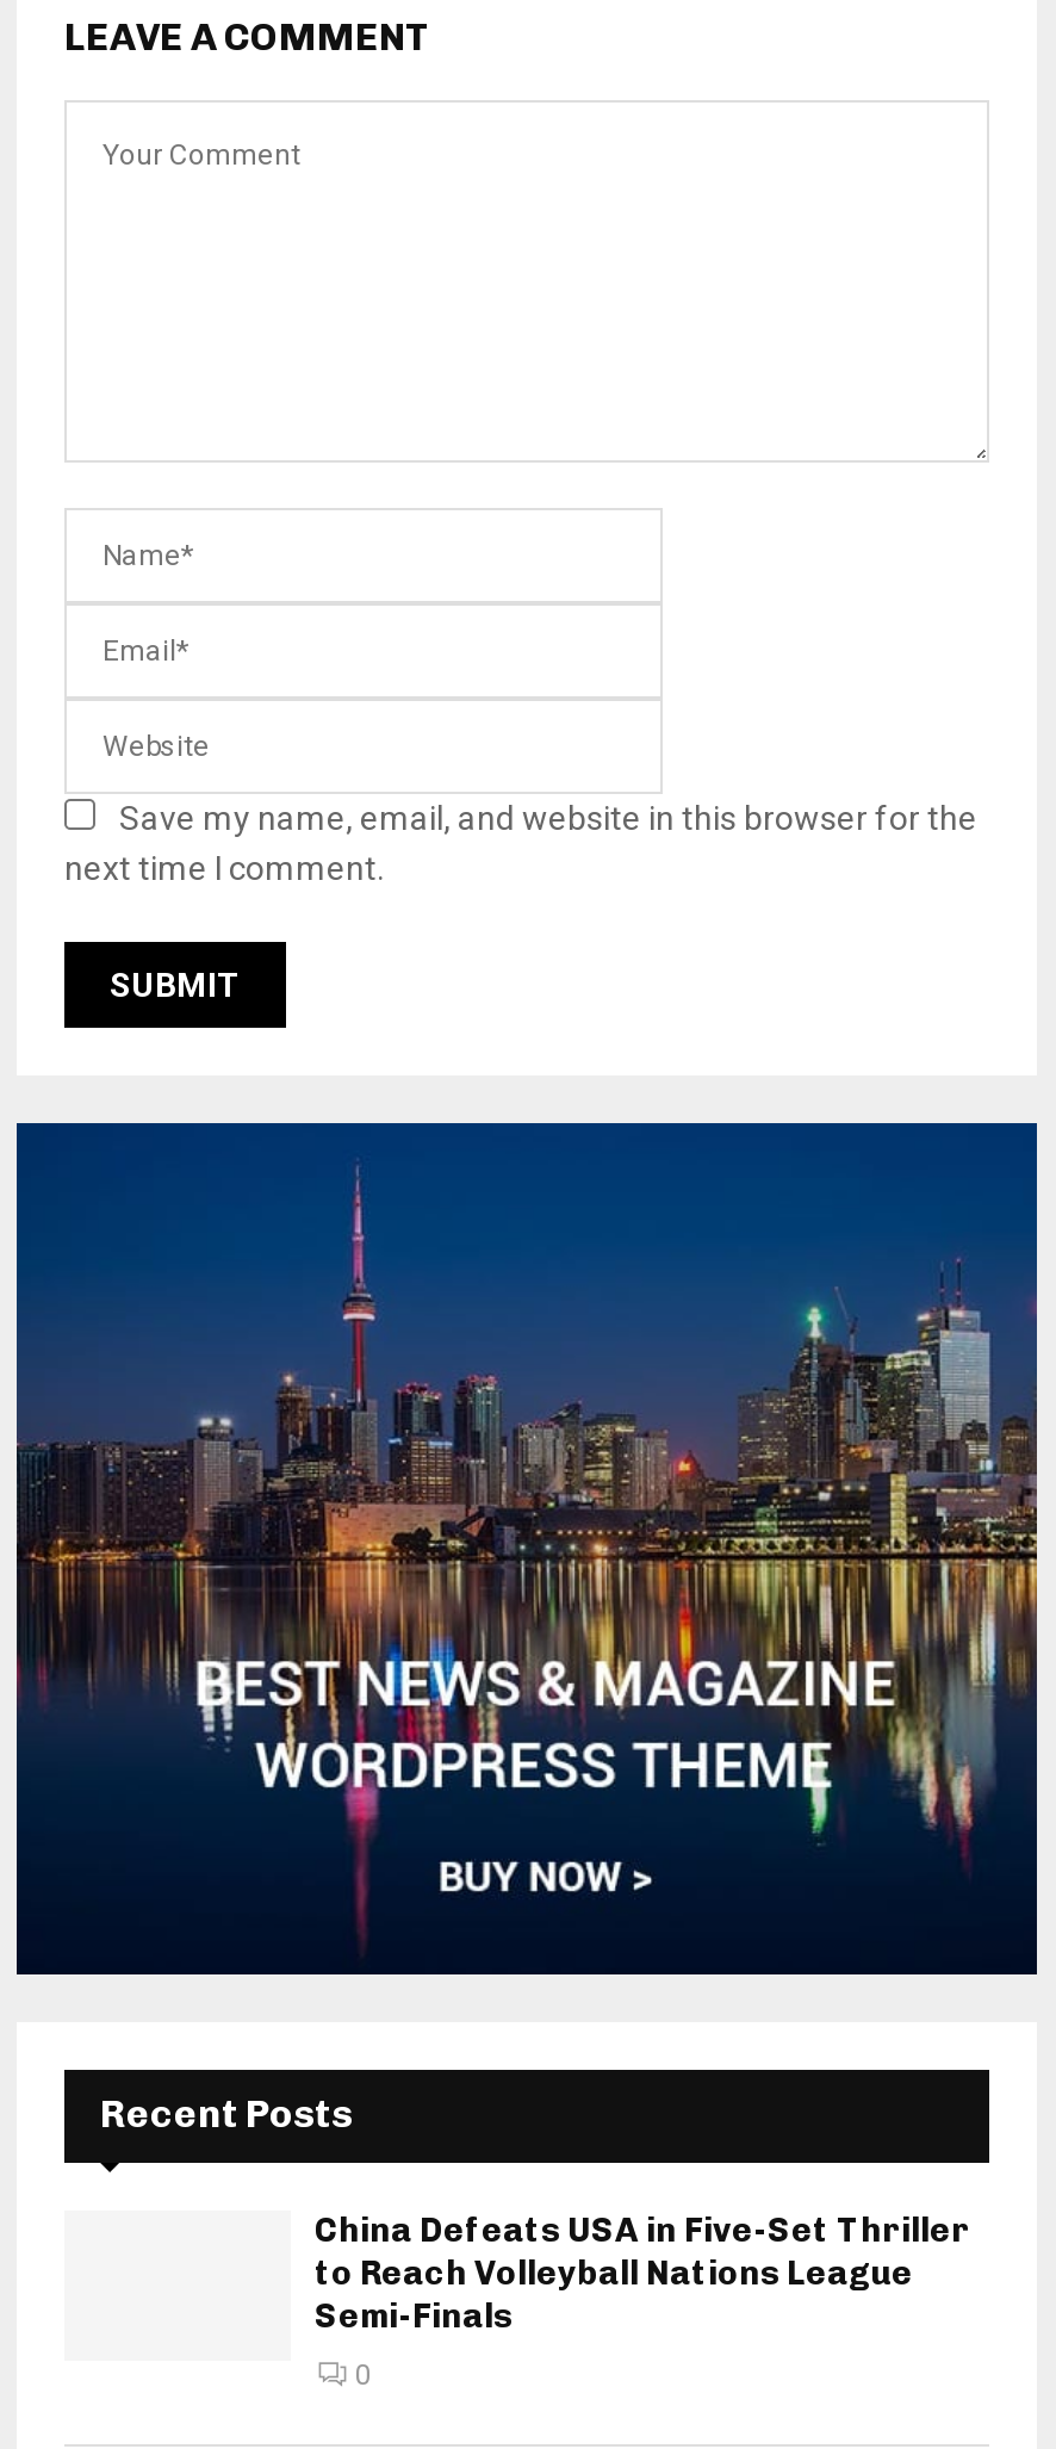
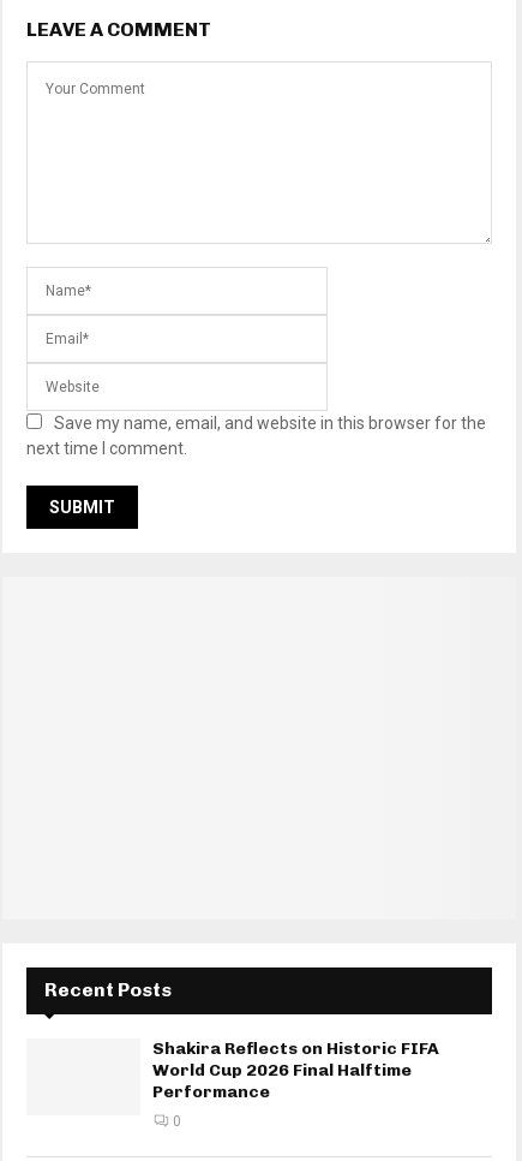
- [image]

- China Defeats USA in Five-Set Thriller
- to Reach Volleyball Nations League
- Semi-Finals
+ Shakira Reflects on Historic FIFA
+ World Cup 2026 Final Halftime
+ Performance
